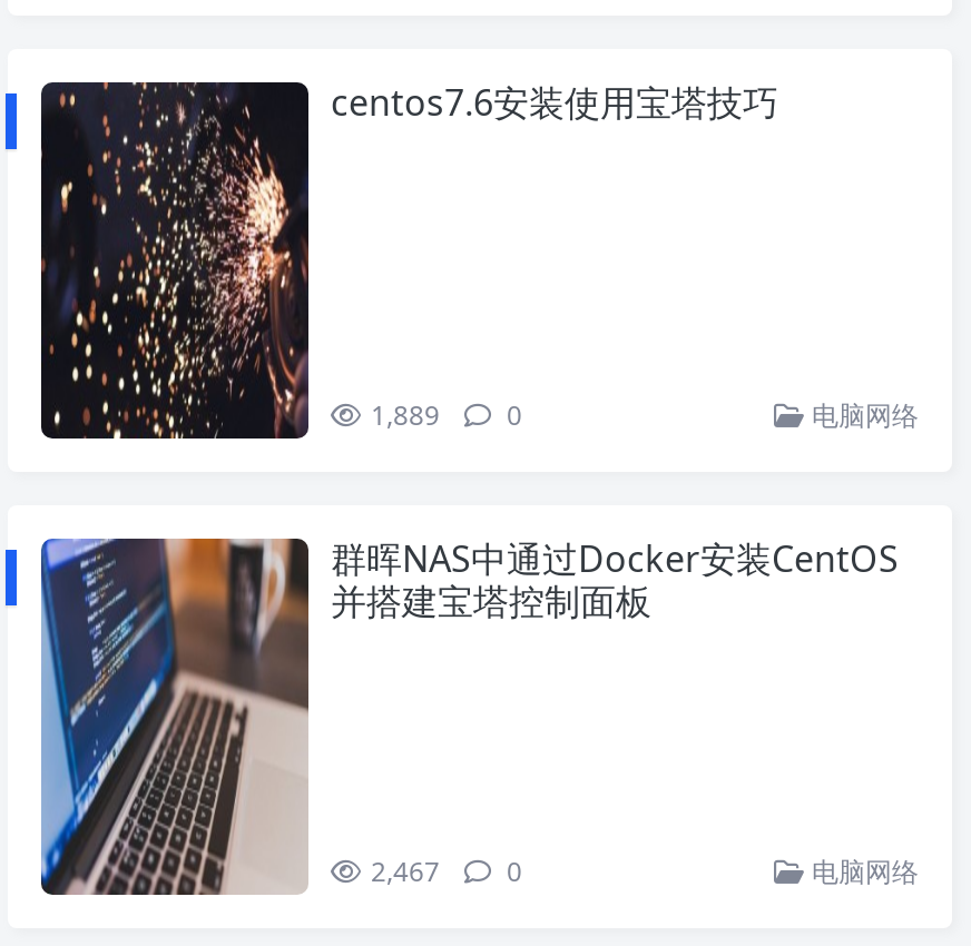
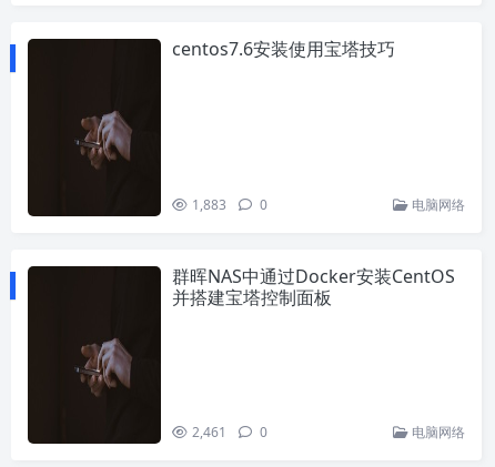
- [image]
- 1,889 0
+ [image]
+ 1,883 0

- [image]
- 2,467 0
+ [image]
+ 2,461 0
